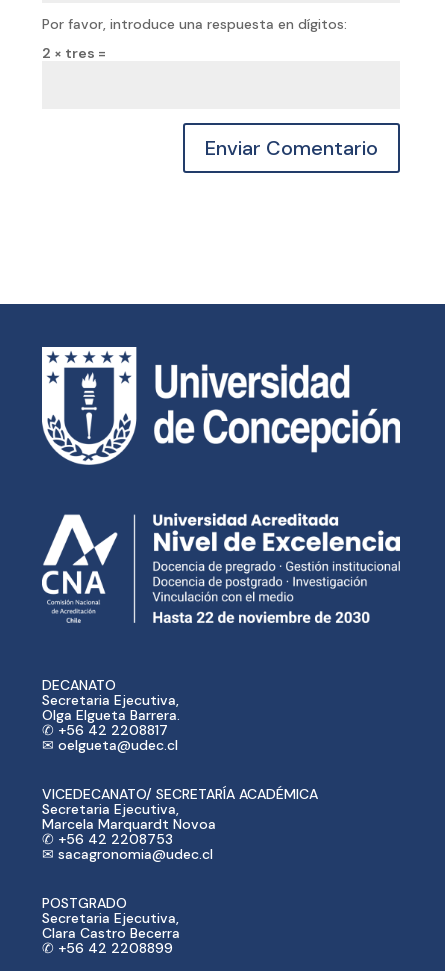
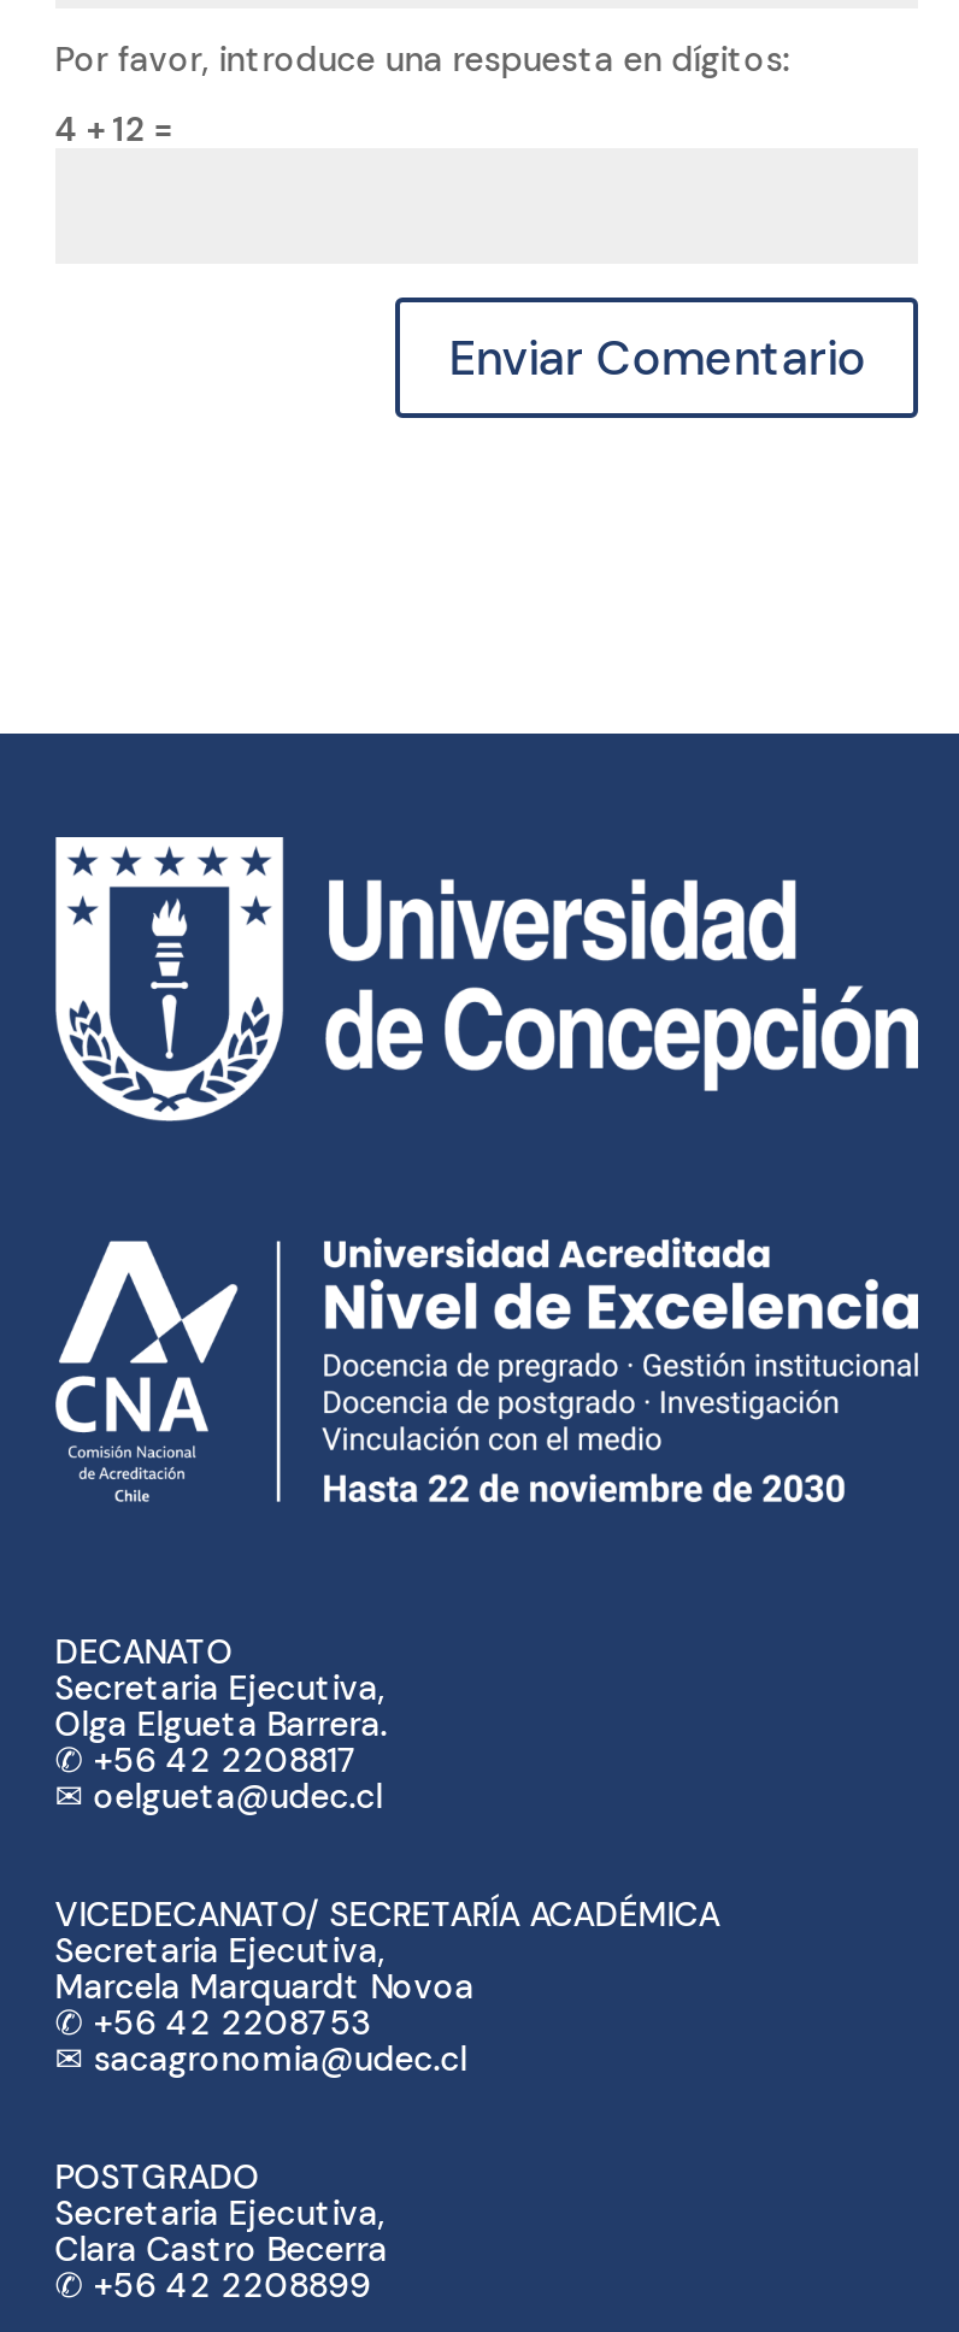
- 2 × tres =
+ 4 + 12 =
